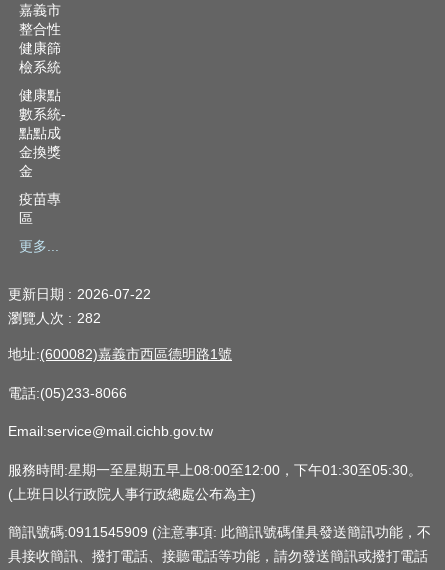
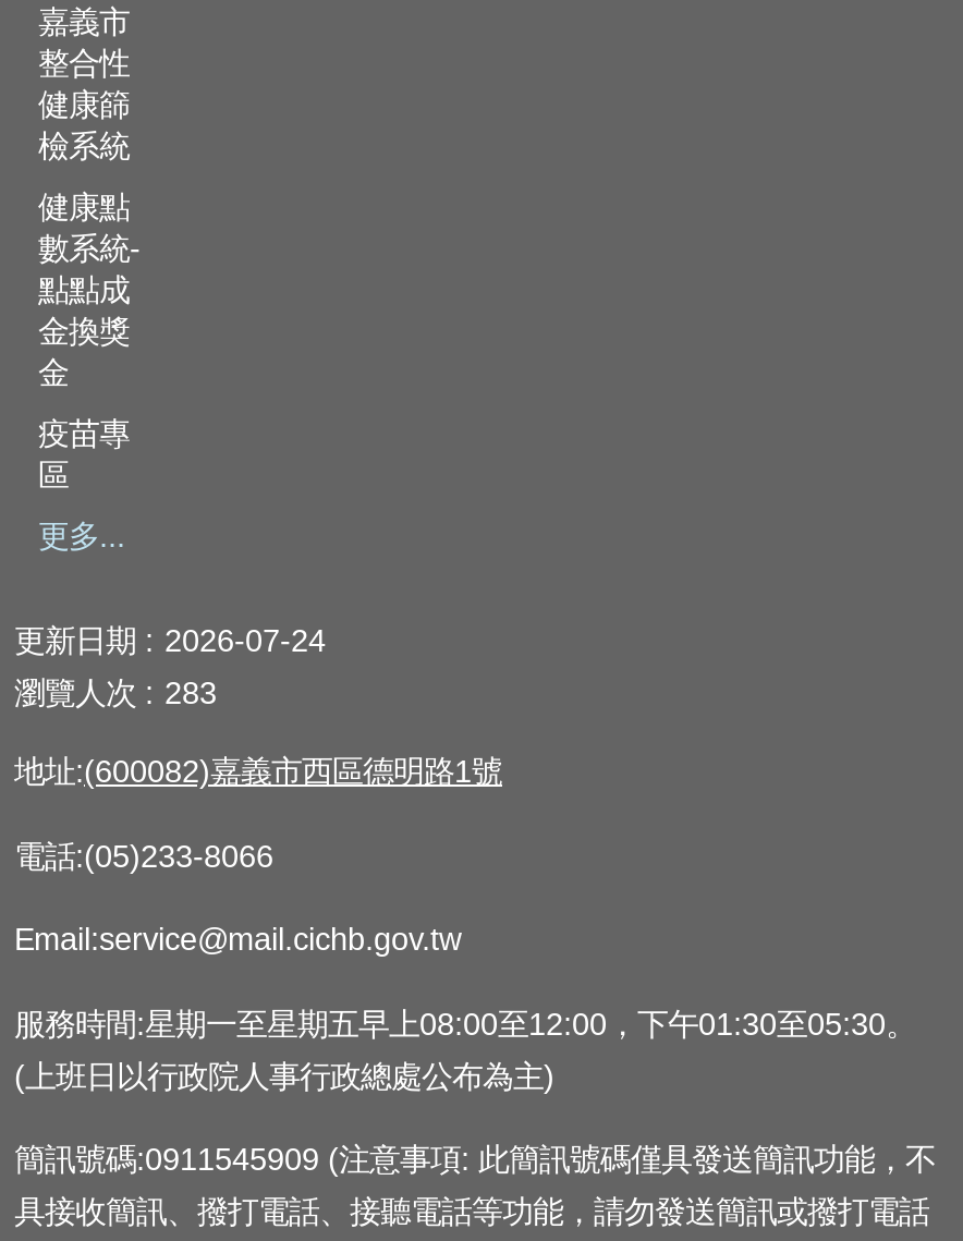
- 更新日期 2026-07-22
+ 更新日期 2026-07-24

- 瀏覽人次 282
+ 瀏覽人次 283
